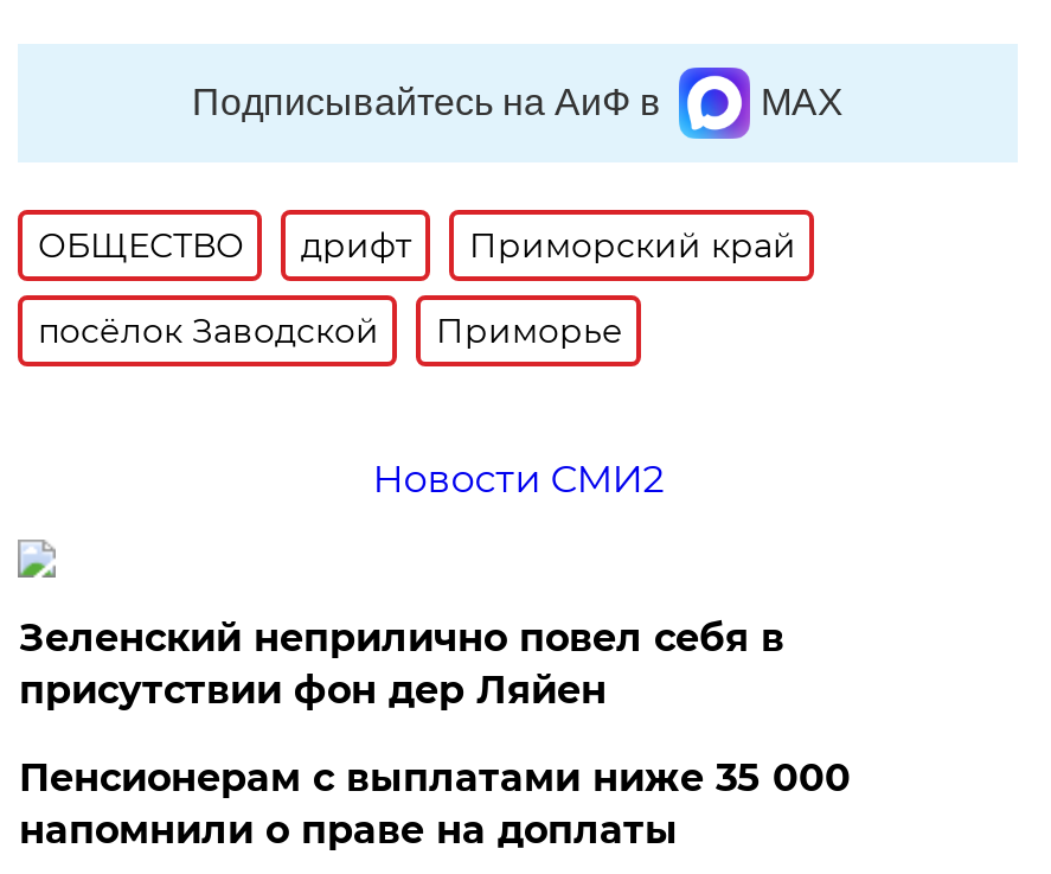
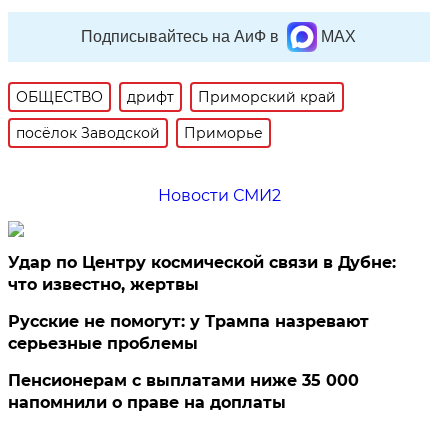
- Зеленский неприлично повел cебя в
- присутствии фон дер Ляйен
+ Удар по Центру космической связи в Дубне:
+ что известно, жертвы
+ Русские не помогут: у Трампа назревают
+ серьезные проблемы
